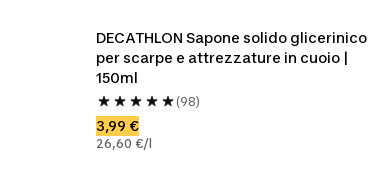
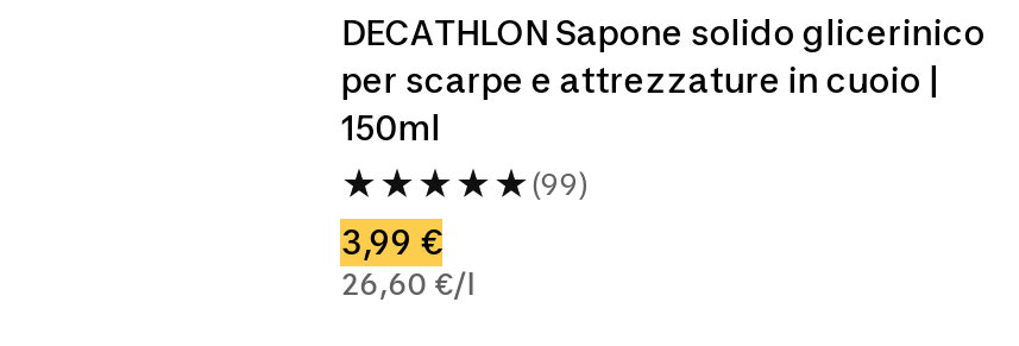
- (98)
+ (99)
